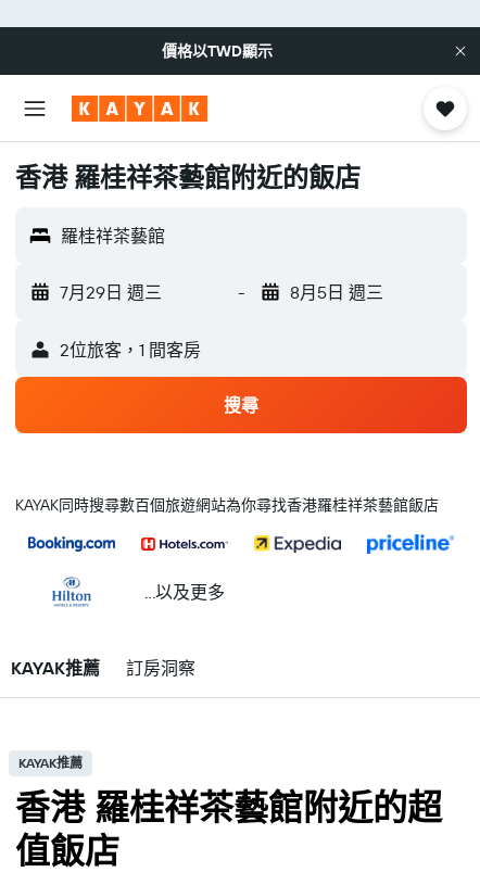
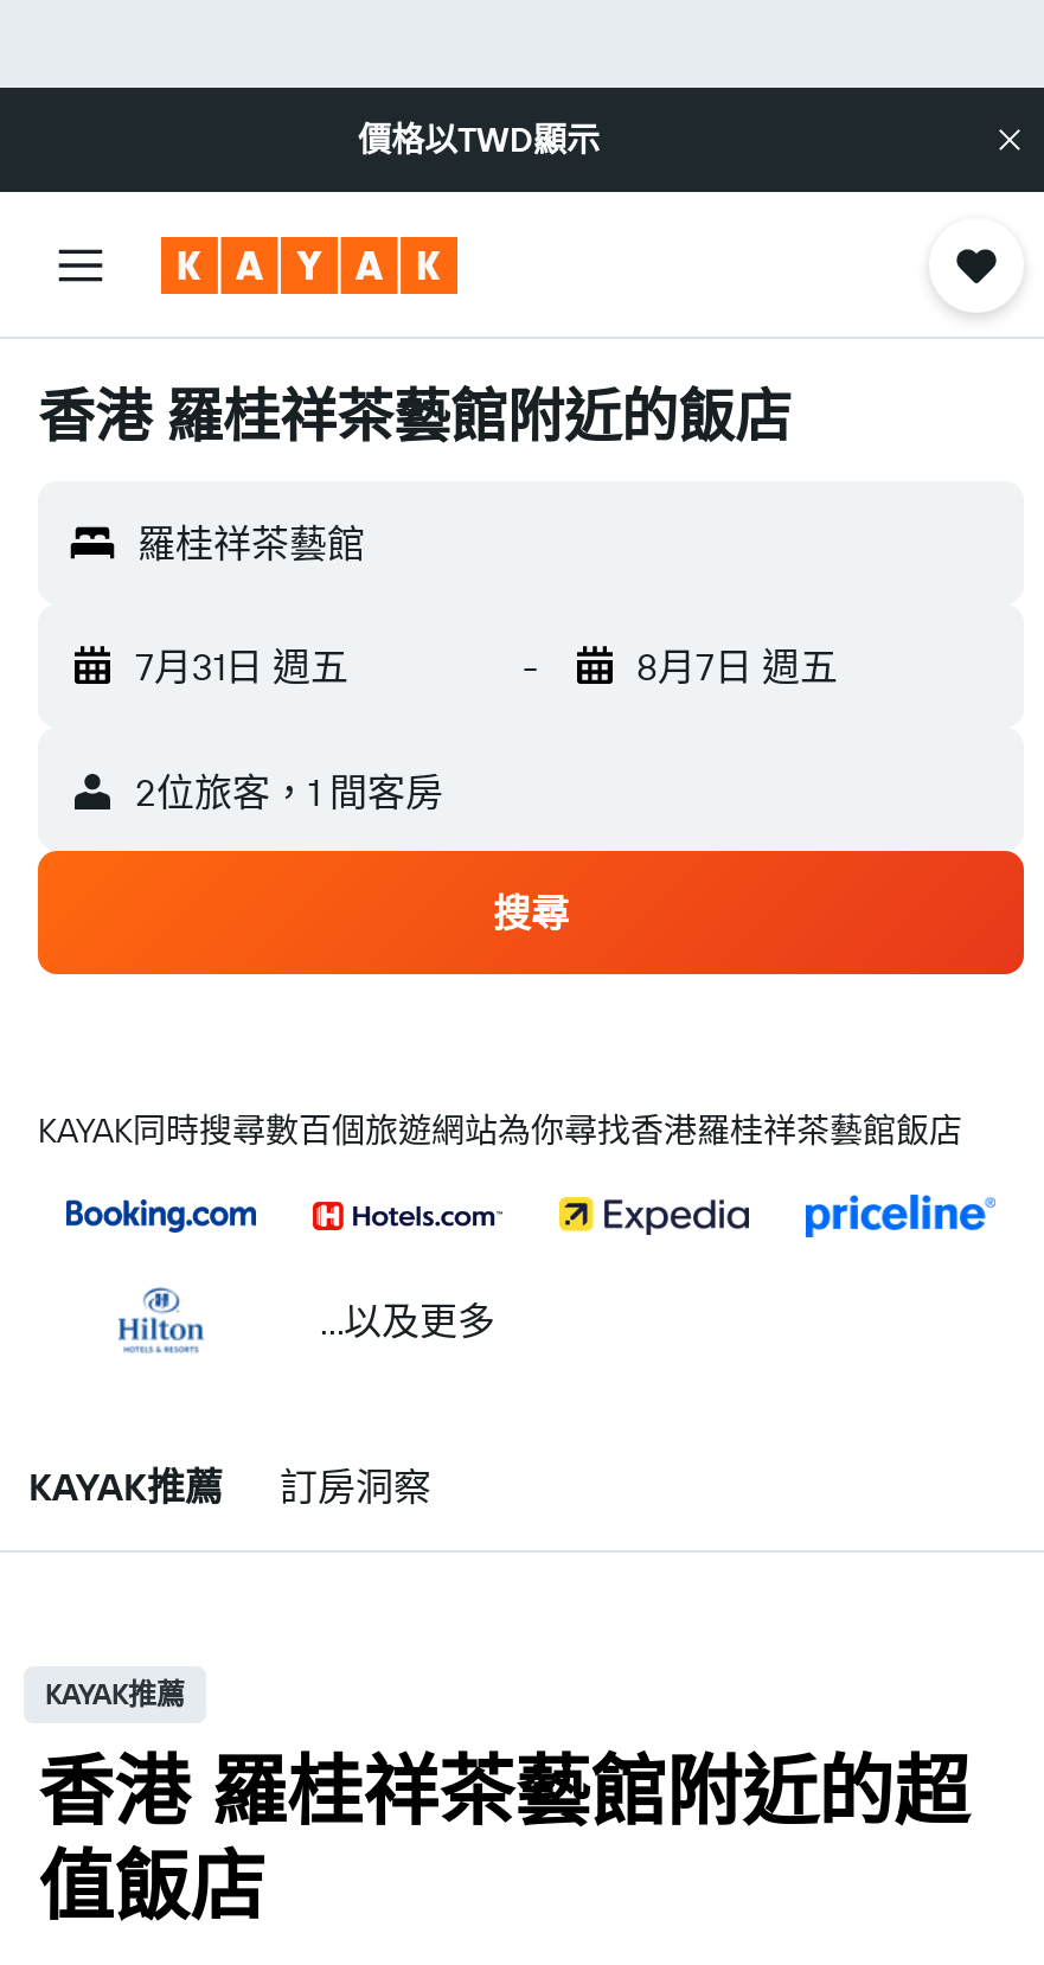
- 7月29日 週三
+ 7月31日 週五

- 8月5日 週三
+ 8月7日 週五
